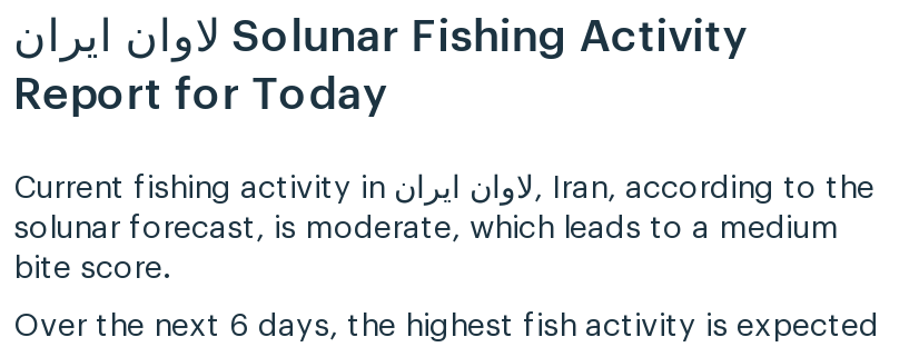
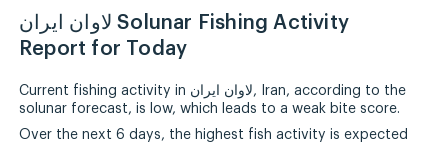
- solunar forecast, is moderate, which leads to a medium
- bite score.
+ solunar forecast, is low, which leads to a weak bite score.
